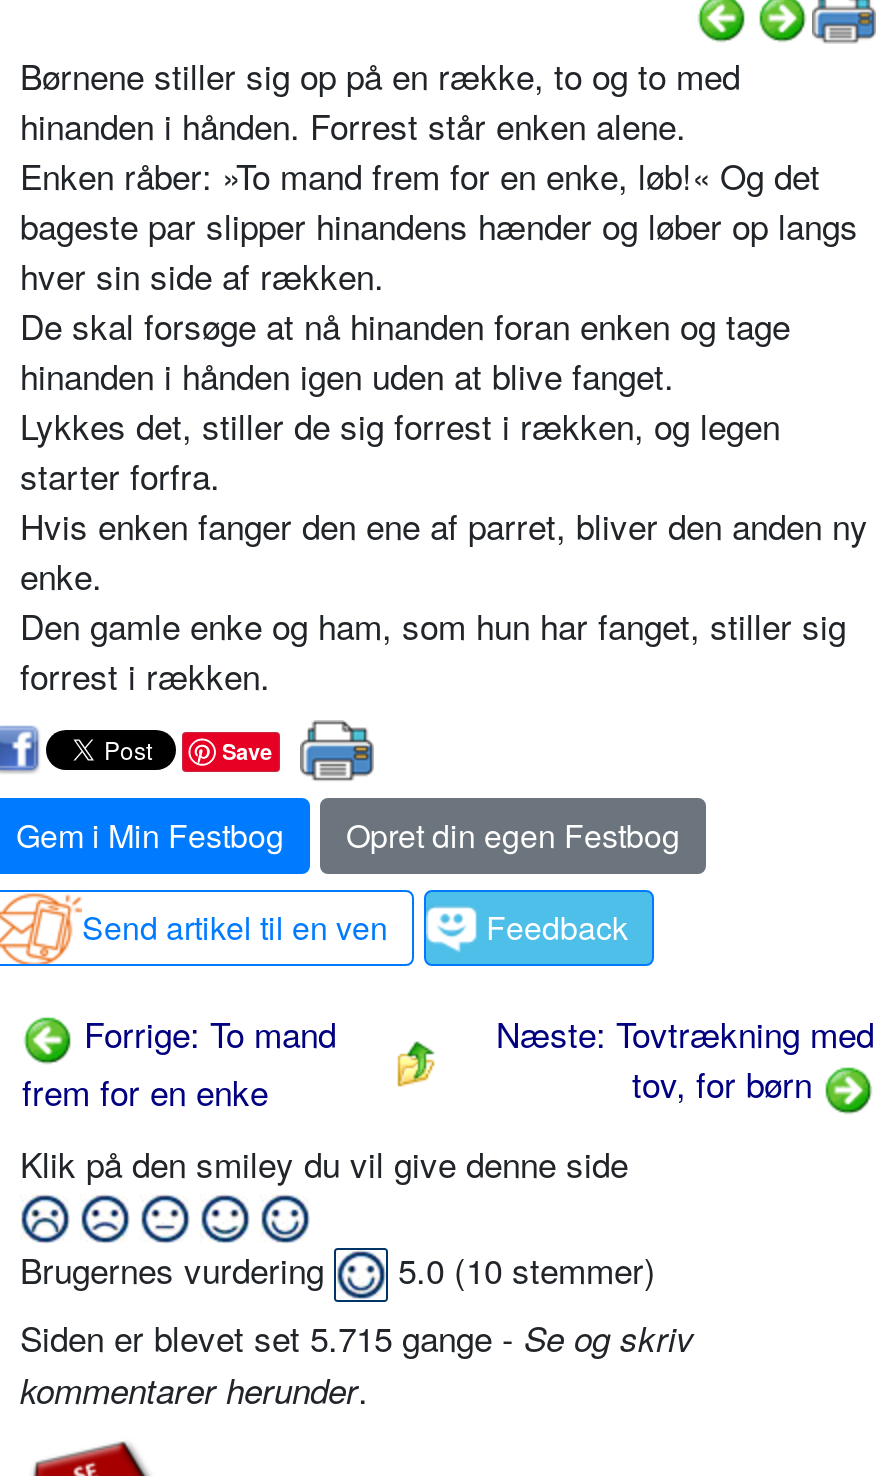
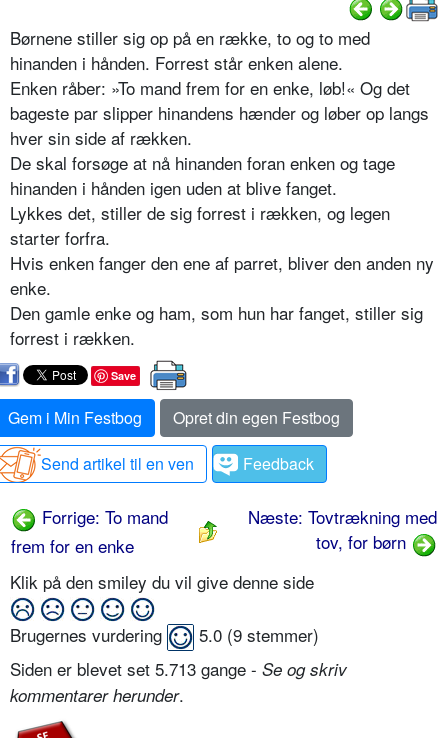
- Brugernes vurdering 5.0 (10 stemmer)
+ Brugernes vurdering 5.0 (9 stemmer)

- Siden er blevet set 5.715 gange - Se og skriv
+ Siden er blevet set 5.713 gange - Se og skriv
